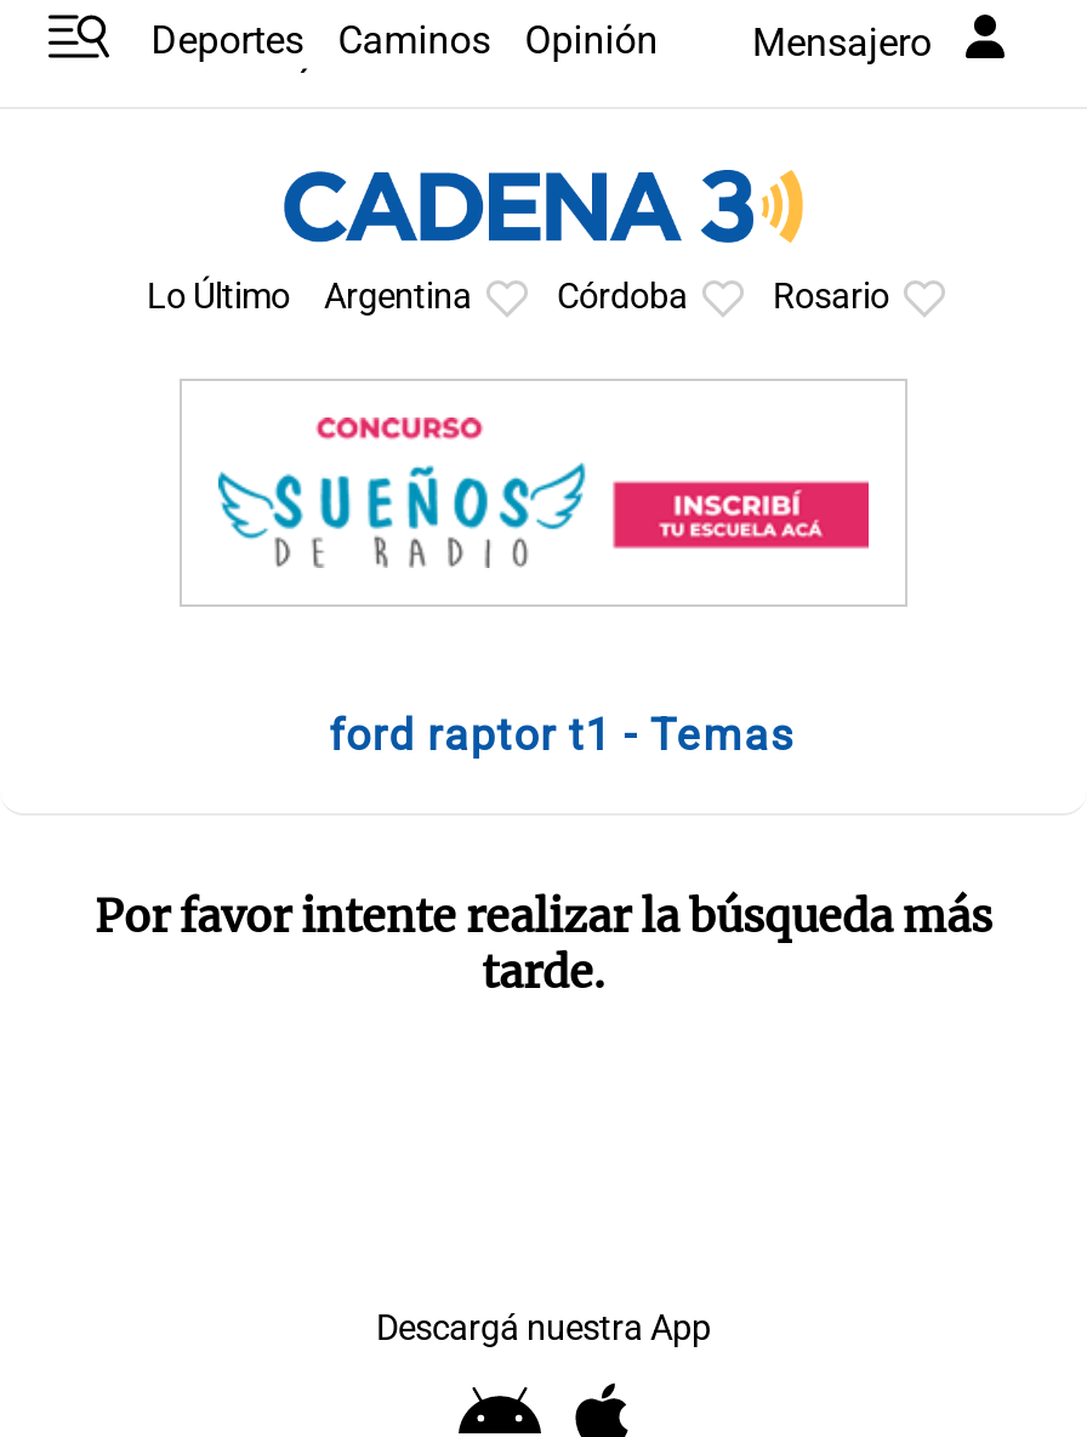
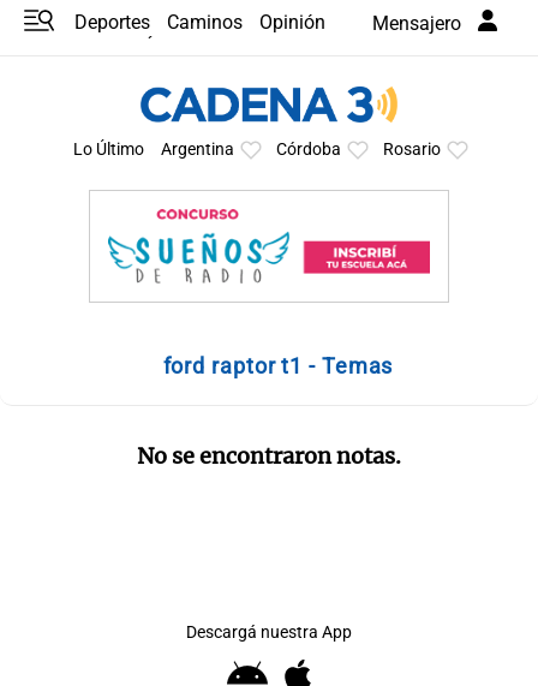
- Por favor intente realizar la búsqueda más
- tarde.
+ No se encontraron notas.
